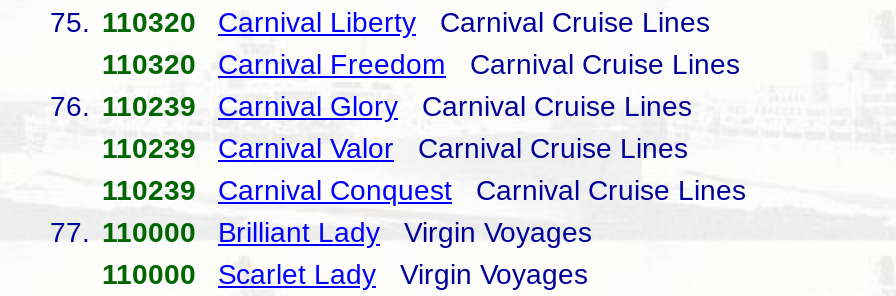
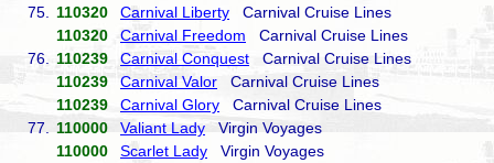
moved down: Carnival Glory Carnival Cruise Lines

moved up: Carnival Conquest Carnival Cruise Lines

- Brilliant Lady Virgin Voyages
+ Valiant Lady Virgin Voyages
